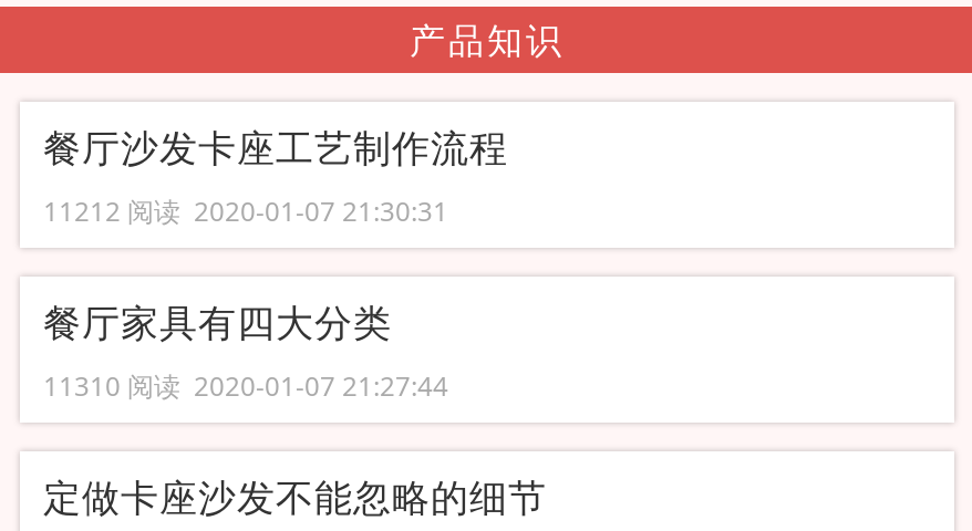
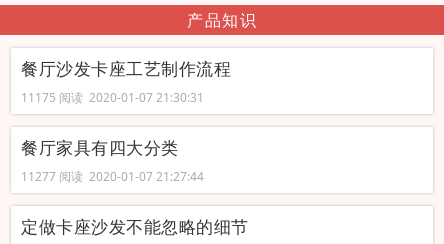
- 11212 阅读 2020-01-07 21:30:31
+ 11175 阅读 2020-01-07 21:30:31

- 11310 阅读 2020-01-07 21:27:44
+ 11277 阅读 2020-01-07 21:27:44
